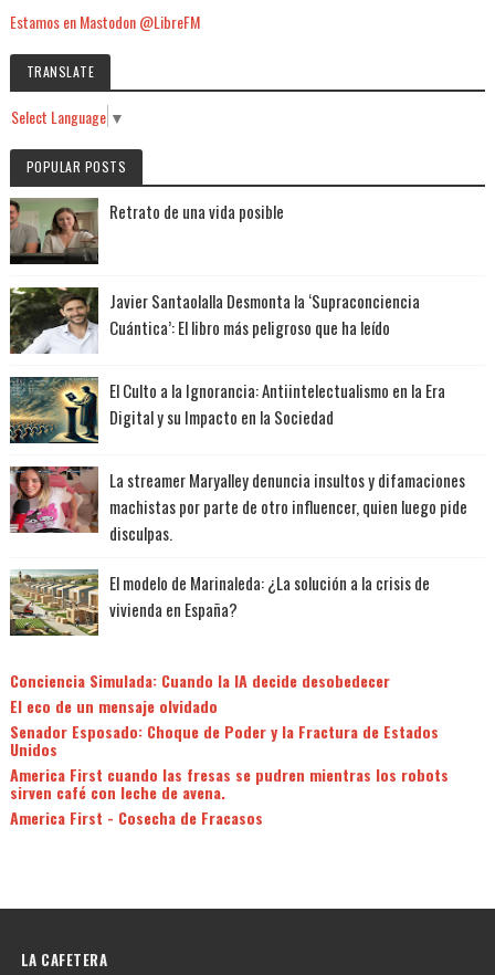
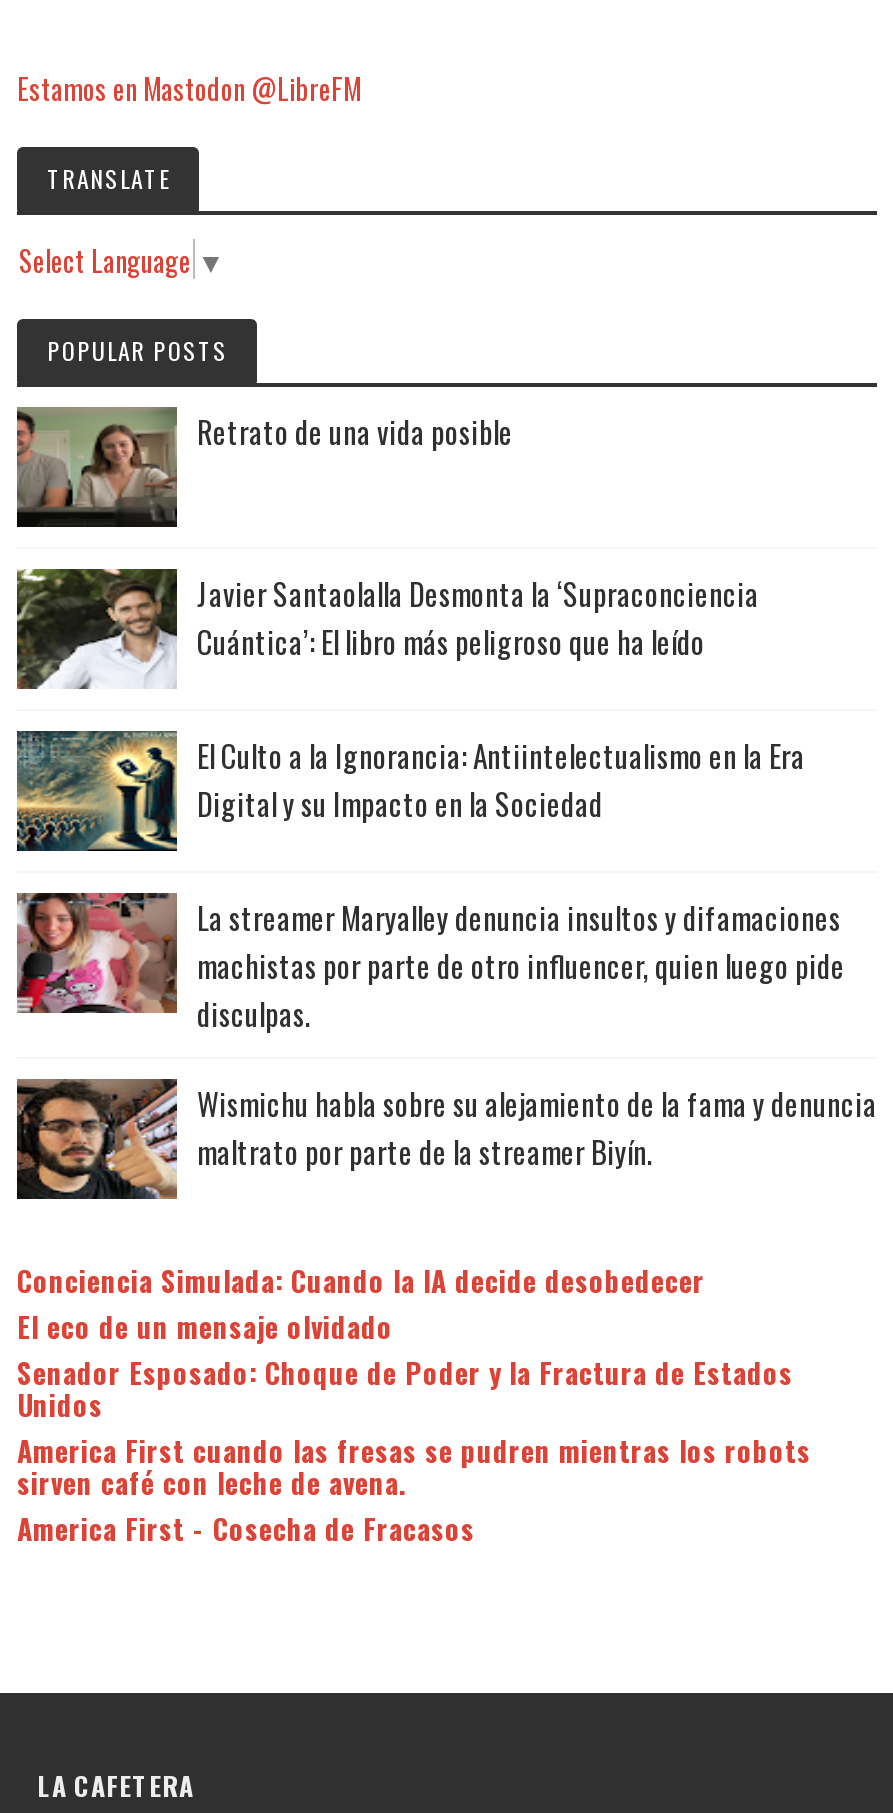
- [image]
- El modelo de Marinaleda: ¿La solución a la crisis de
- vivienda en España?
+ [image]
+ Wismichu habla sobre su alejamiento de la fama y denuncia
+ maltrato por parte de la streamer Biyín.
